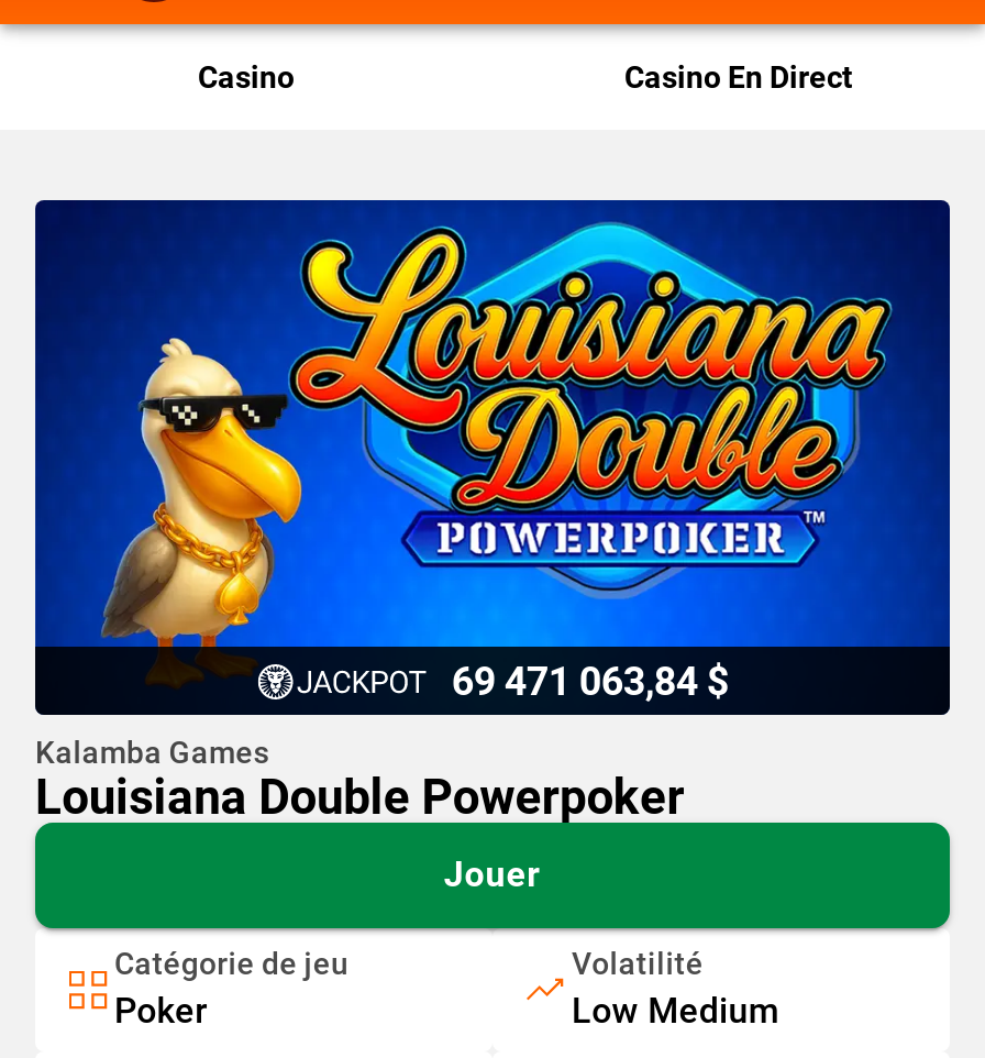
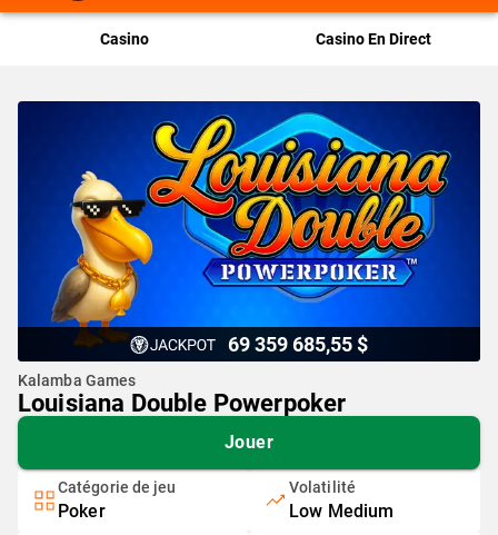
- 69 471 063,84 $
+ 69 359 685,55 $
